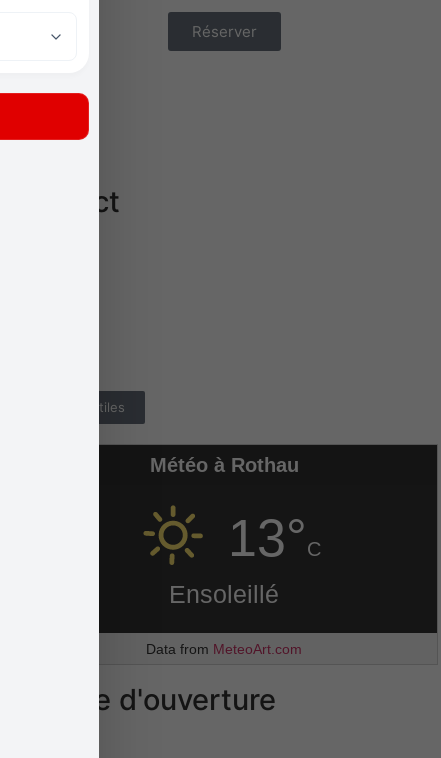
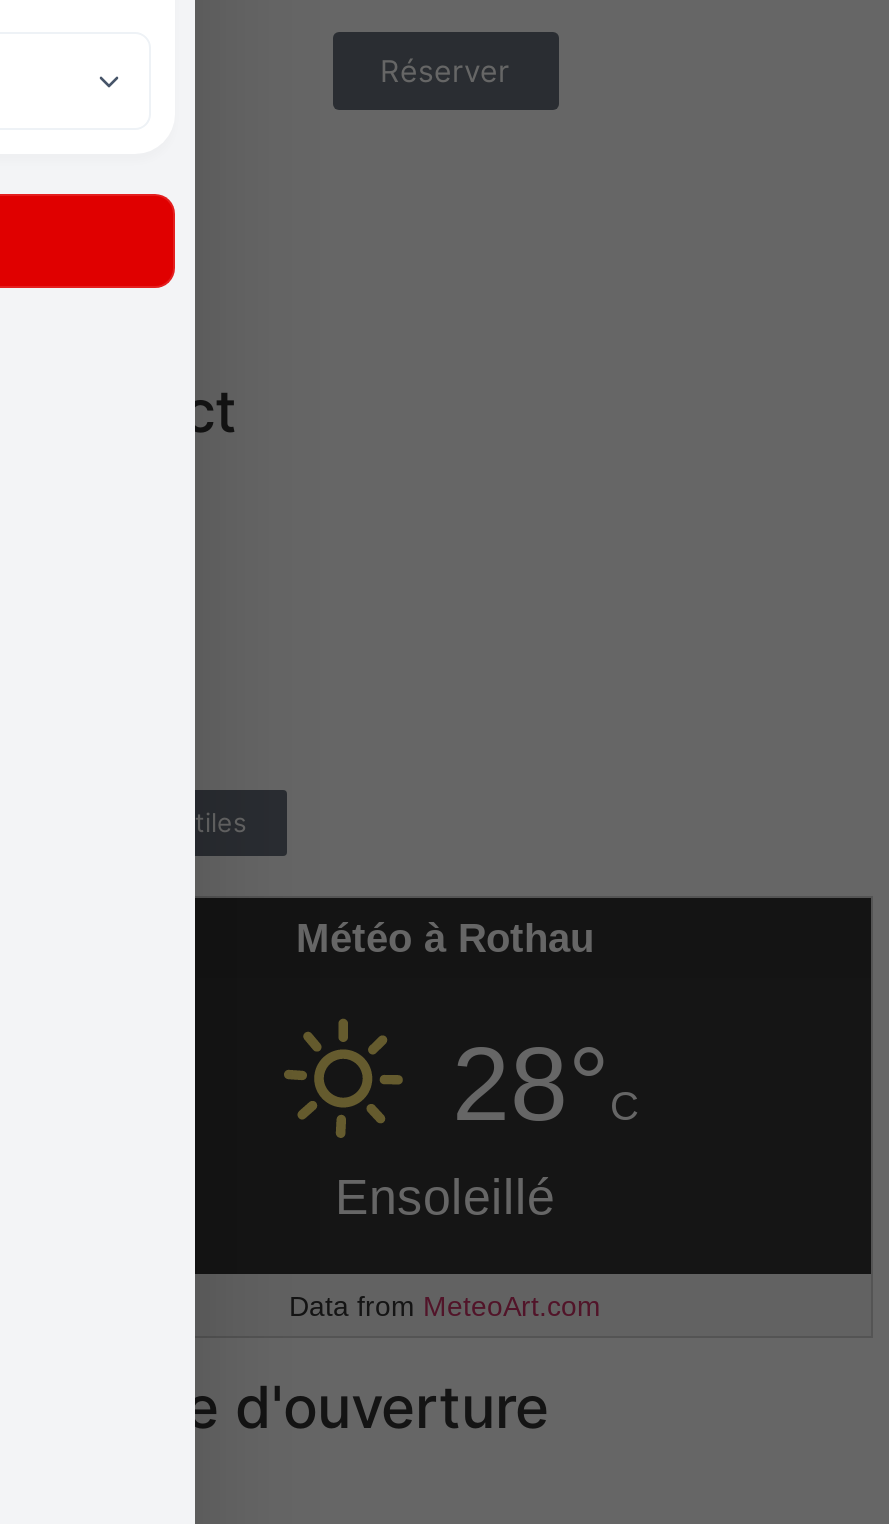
- 13°C
+ 28°C
